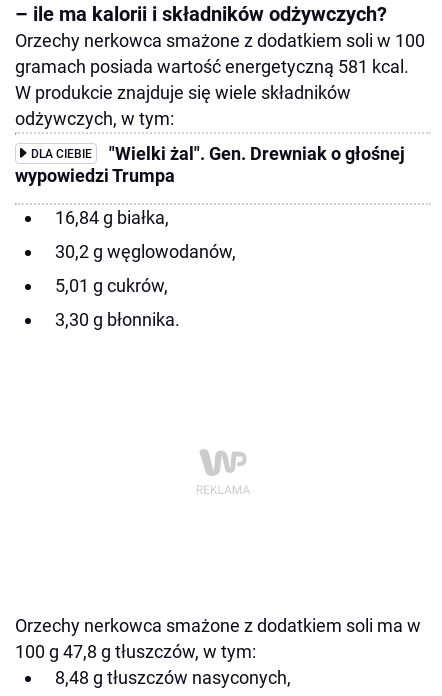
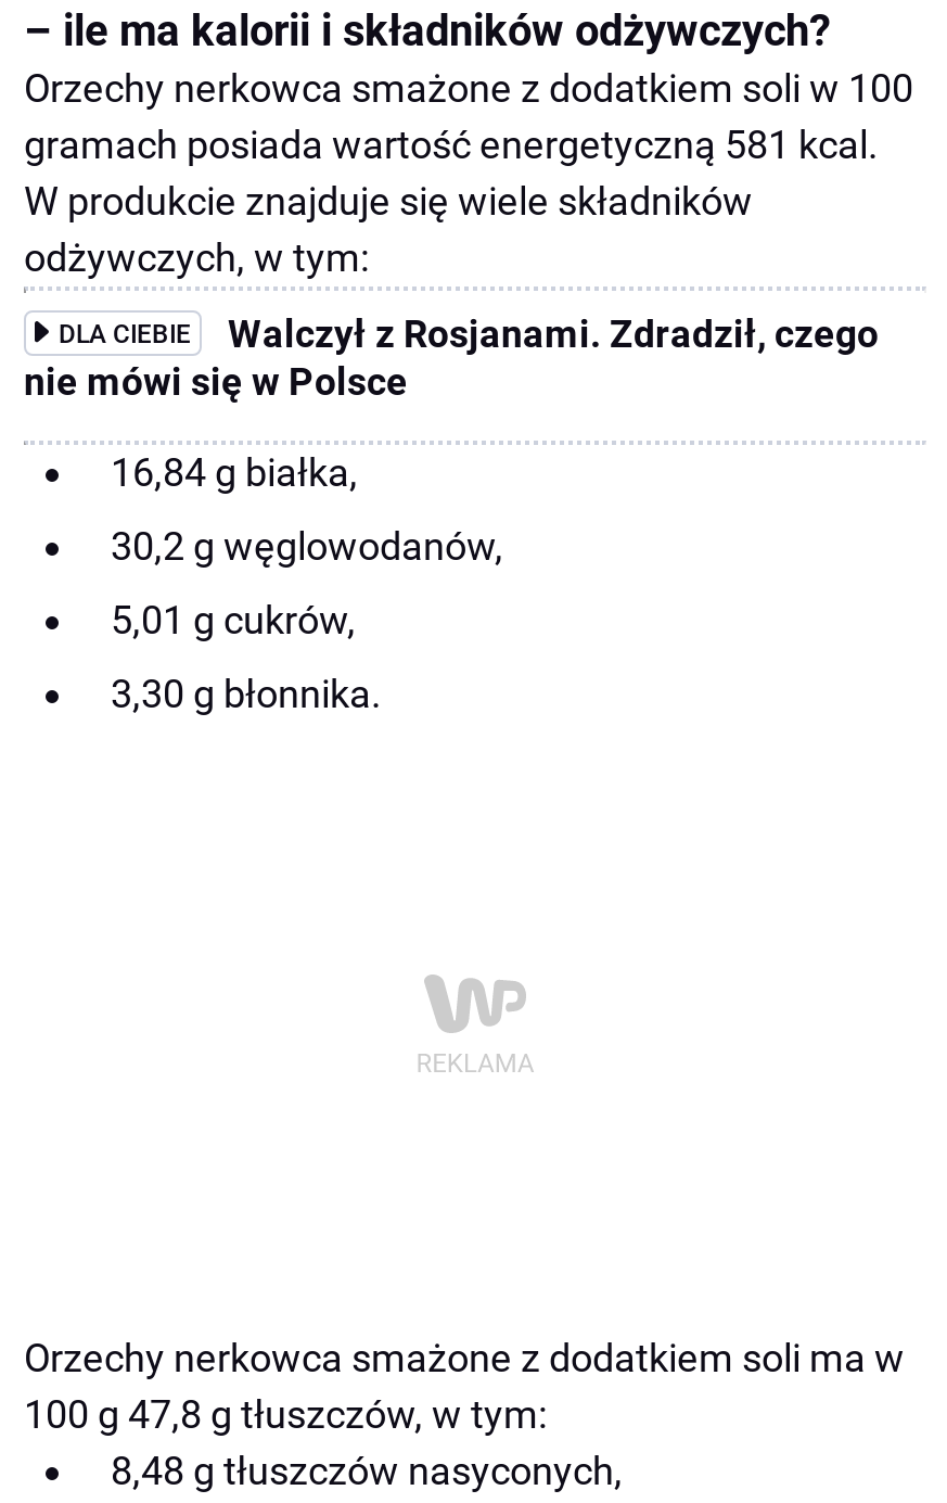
- "Wielki żal". Gen. Drewniak o głośnej
- wypowiedzi Trumpa
+ Walczył z Rosjanami. Zdradził, czego
+ nie mówi się w Polsce
